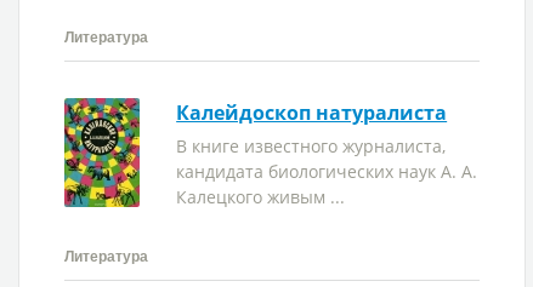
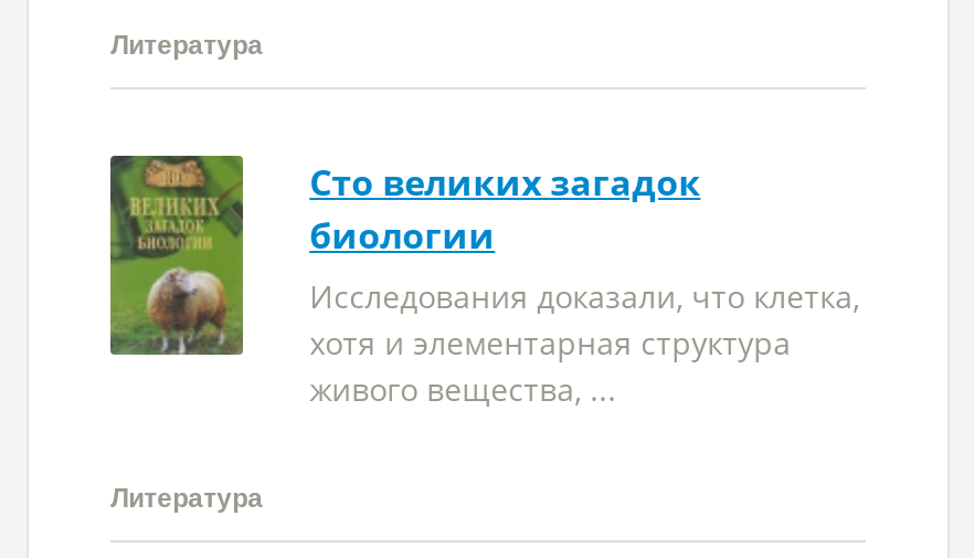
- [image]
- Калейдоскоп натуралиста
- В книге известного журналиста,
- кандидата биологических наук А. А.
- Калецкого живым ...
+ [image]
+ Сто великих загадок
+ биологии
+ Исследования доказали, что клетка,
+ хотя и элементарная структура
+ живого вещества, ...
